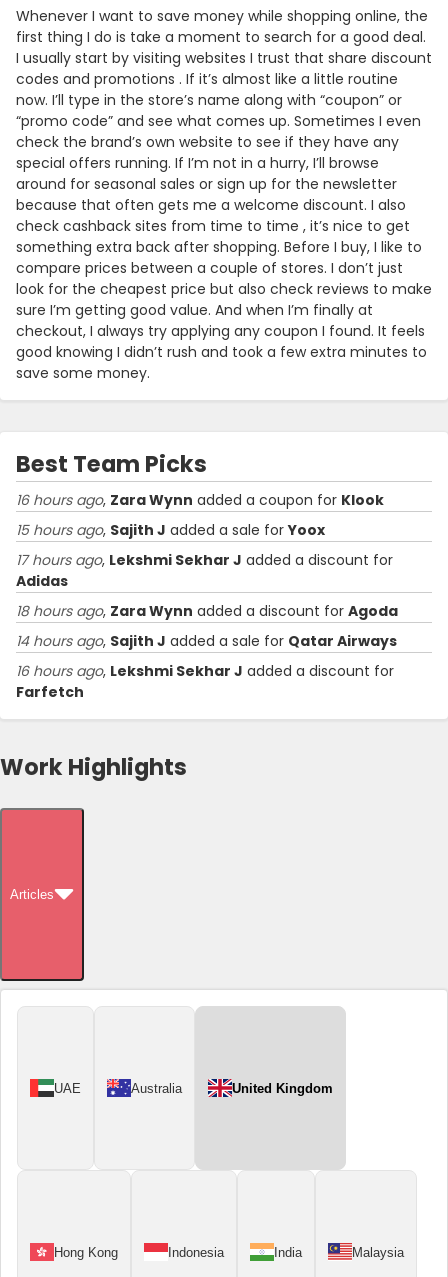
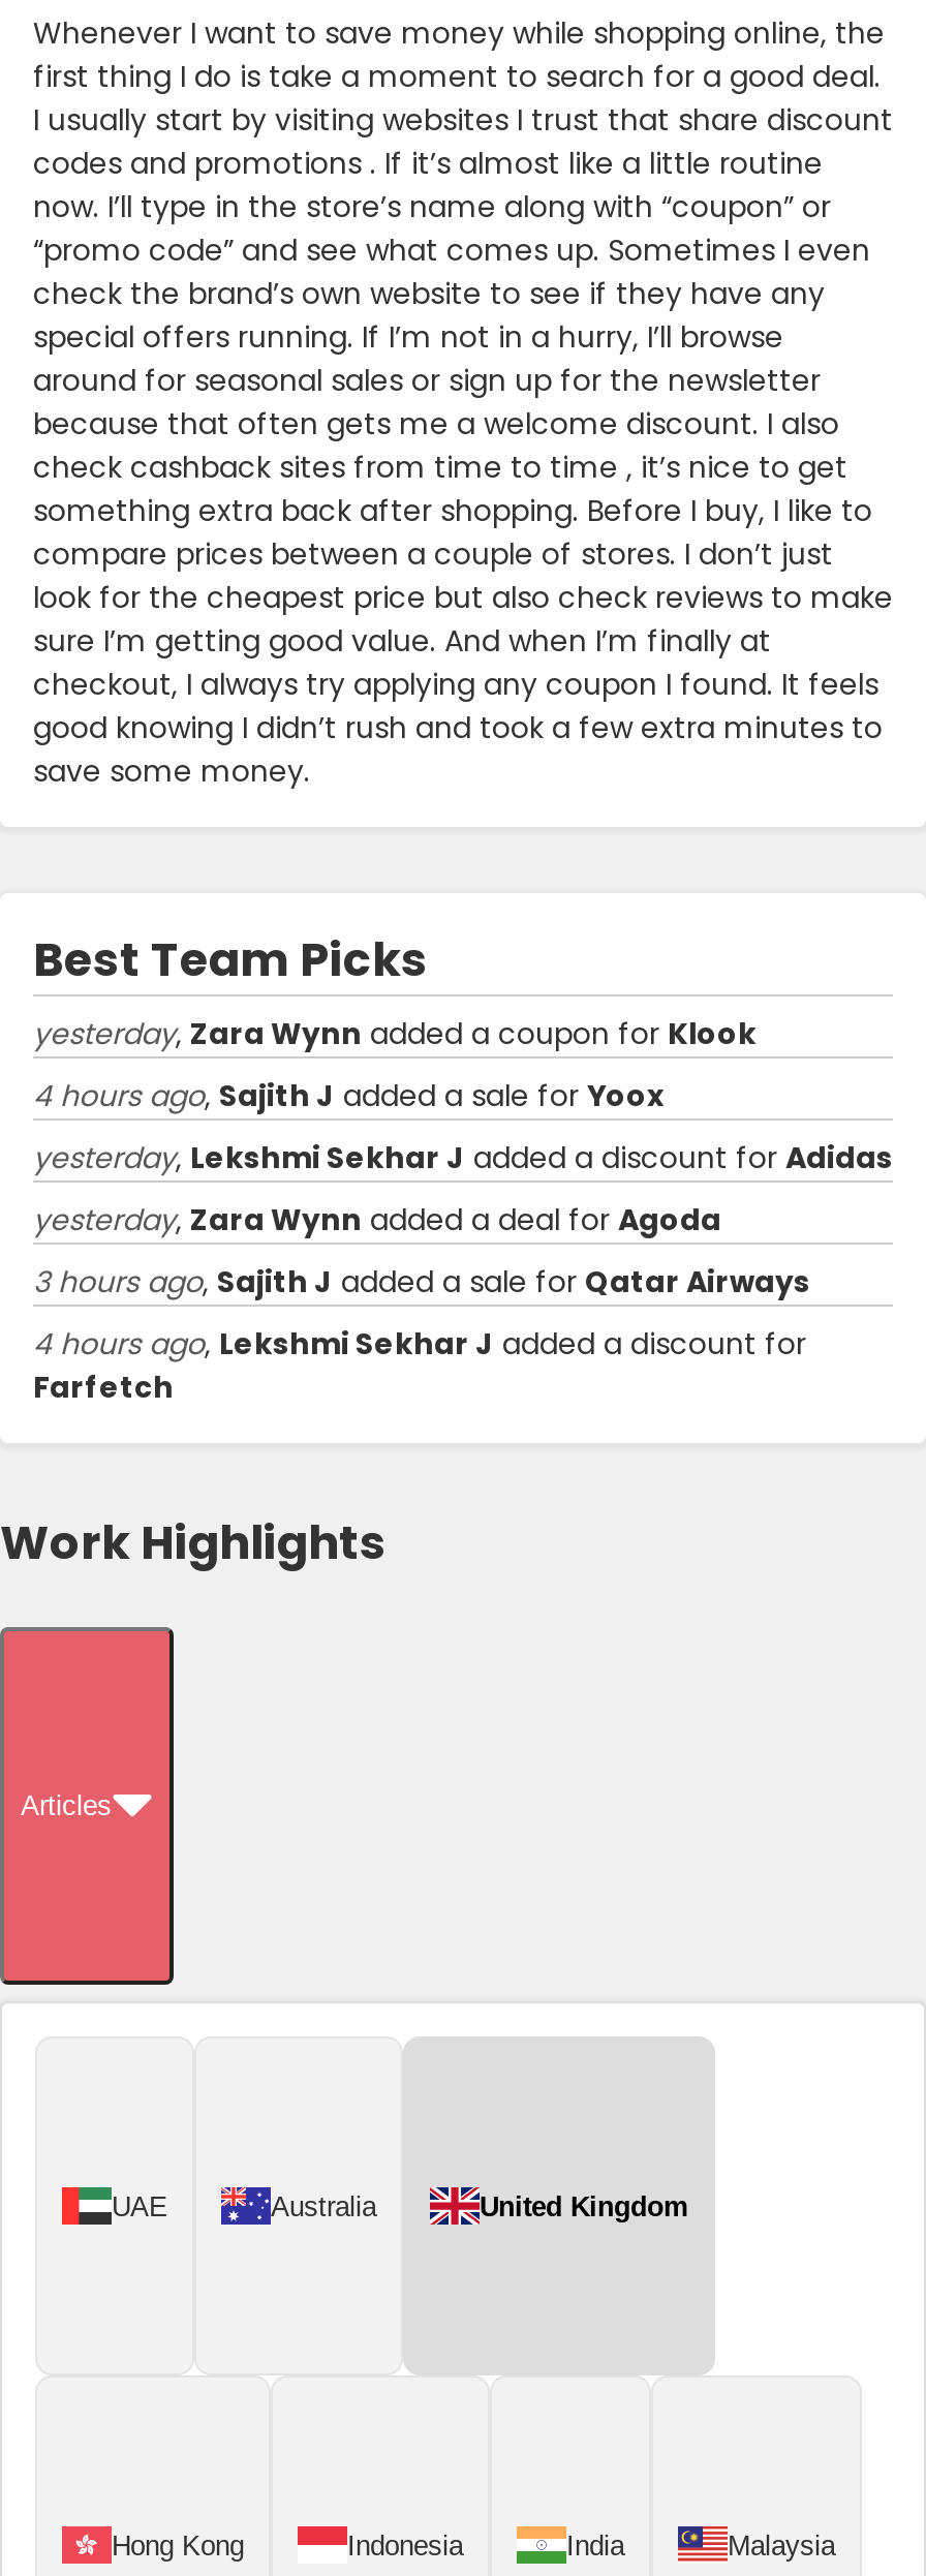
- 16 hours ago, Zara Wynn added a coupon for Klook
+ yesterday, Zara Wynn added a coupon for Klook

- 15 hours ago, Sajith J added a sale for Yoox
+ 4 hours ago, Sajith J added a sale for Yoox

- 17 hours ago, Lekshmi Sekhar J added a discount for
- Adidas
+ yesterday, Lekshmi Sekhar J added a discount for Adidas

- 18 hours ago, Zara Wynn added a discount for Agoda
+ yesterday, Zara Wynn added a deal for Agoda

- 14 hours ago, Sajith J added a sale for Qatar Airways
+ 3 hours ago, Sajith J added a sale for Qatar Airways

- 16 hours ago, Lekshmi Sekhar J added a discount for
+ 4 hours ago, Lekshmi Sekhar J added a discount for
